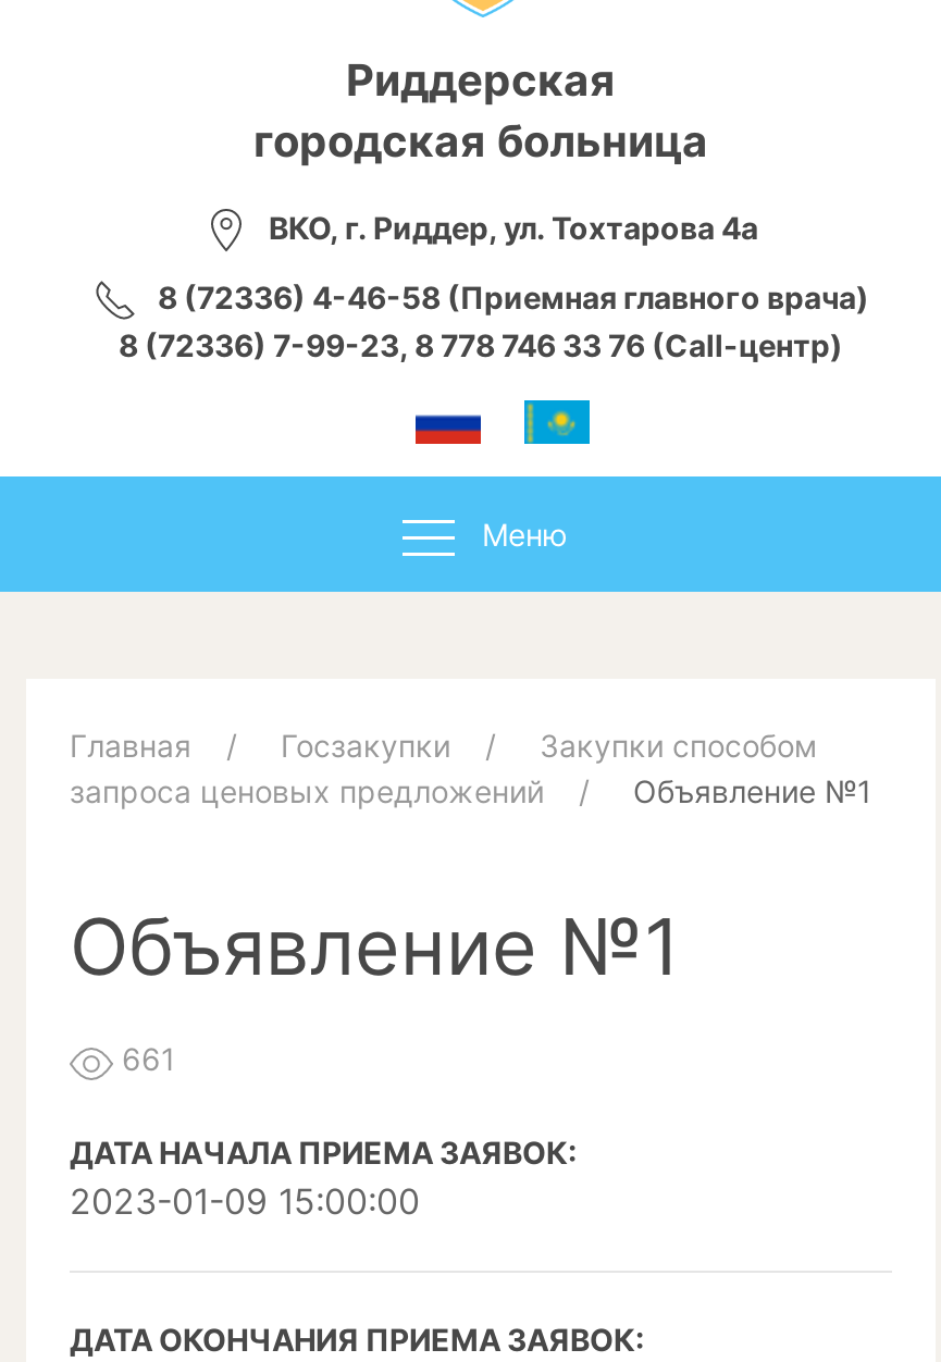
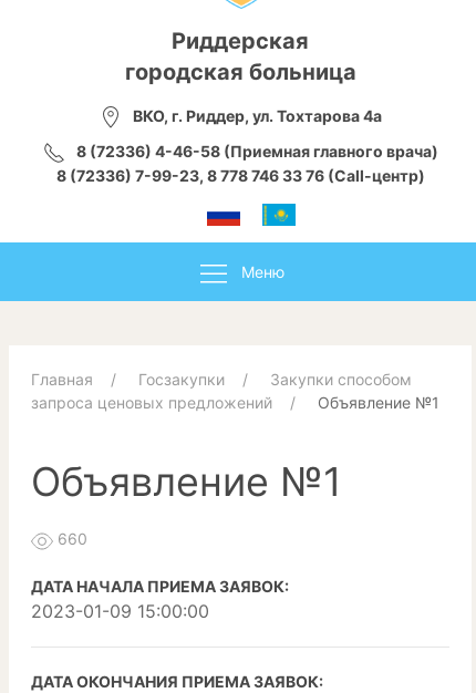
- 661
+ 660
